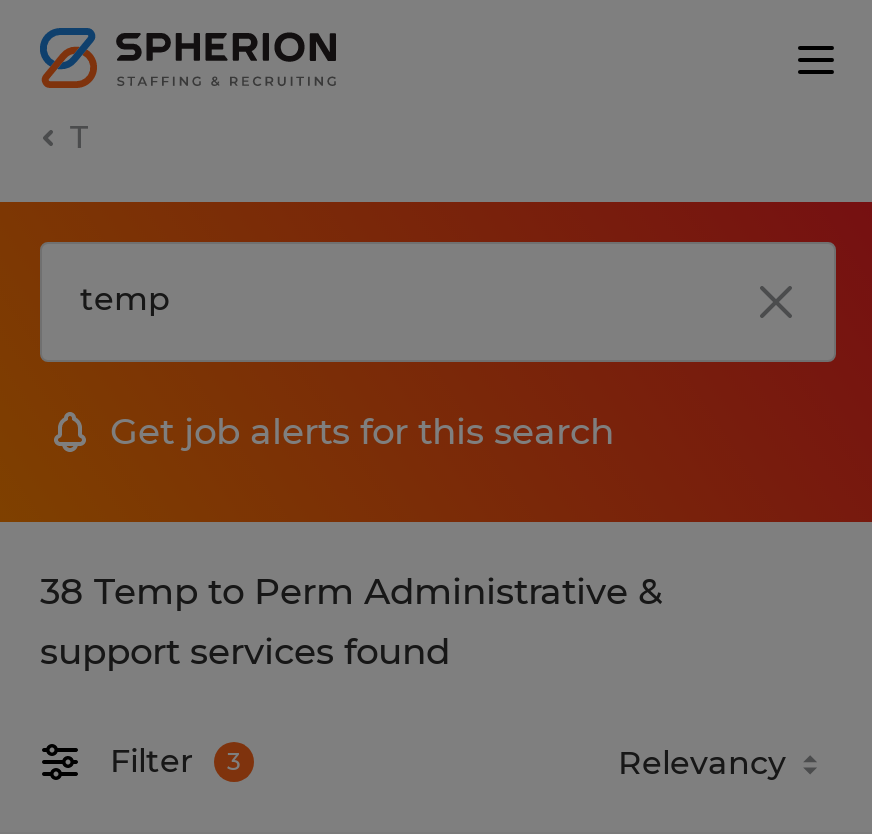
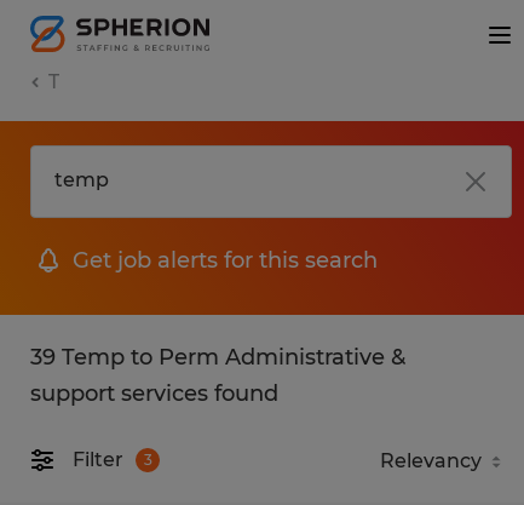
- 38 Temp to Perm Administrative &
+ 39 Temp to Perm Administrative &
